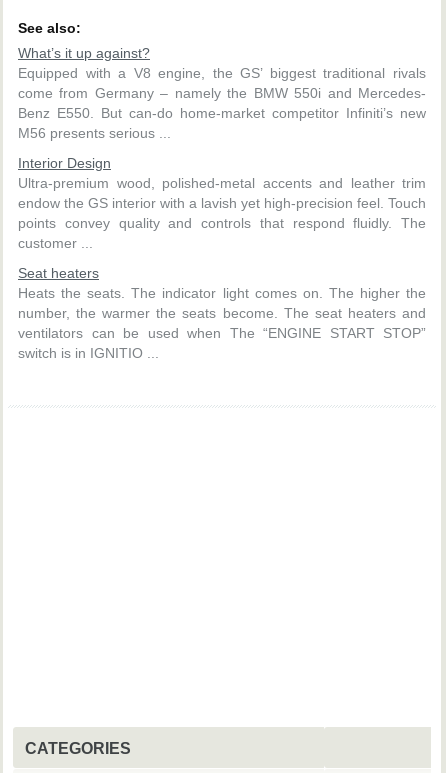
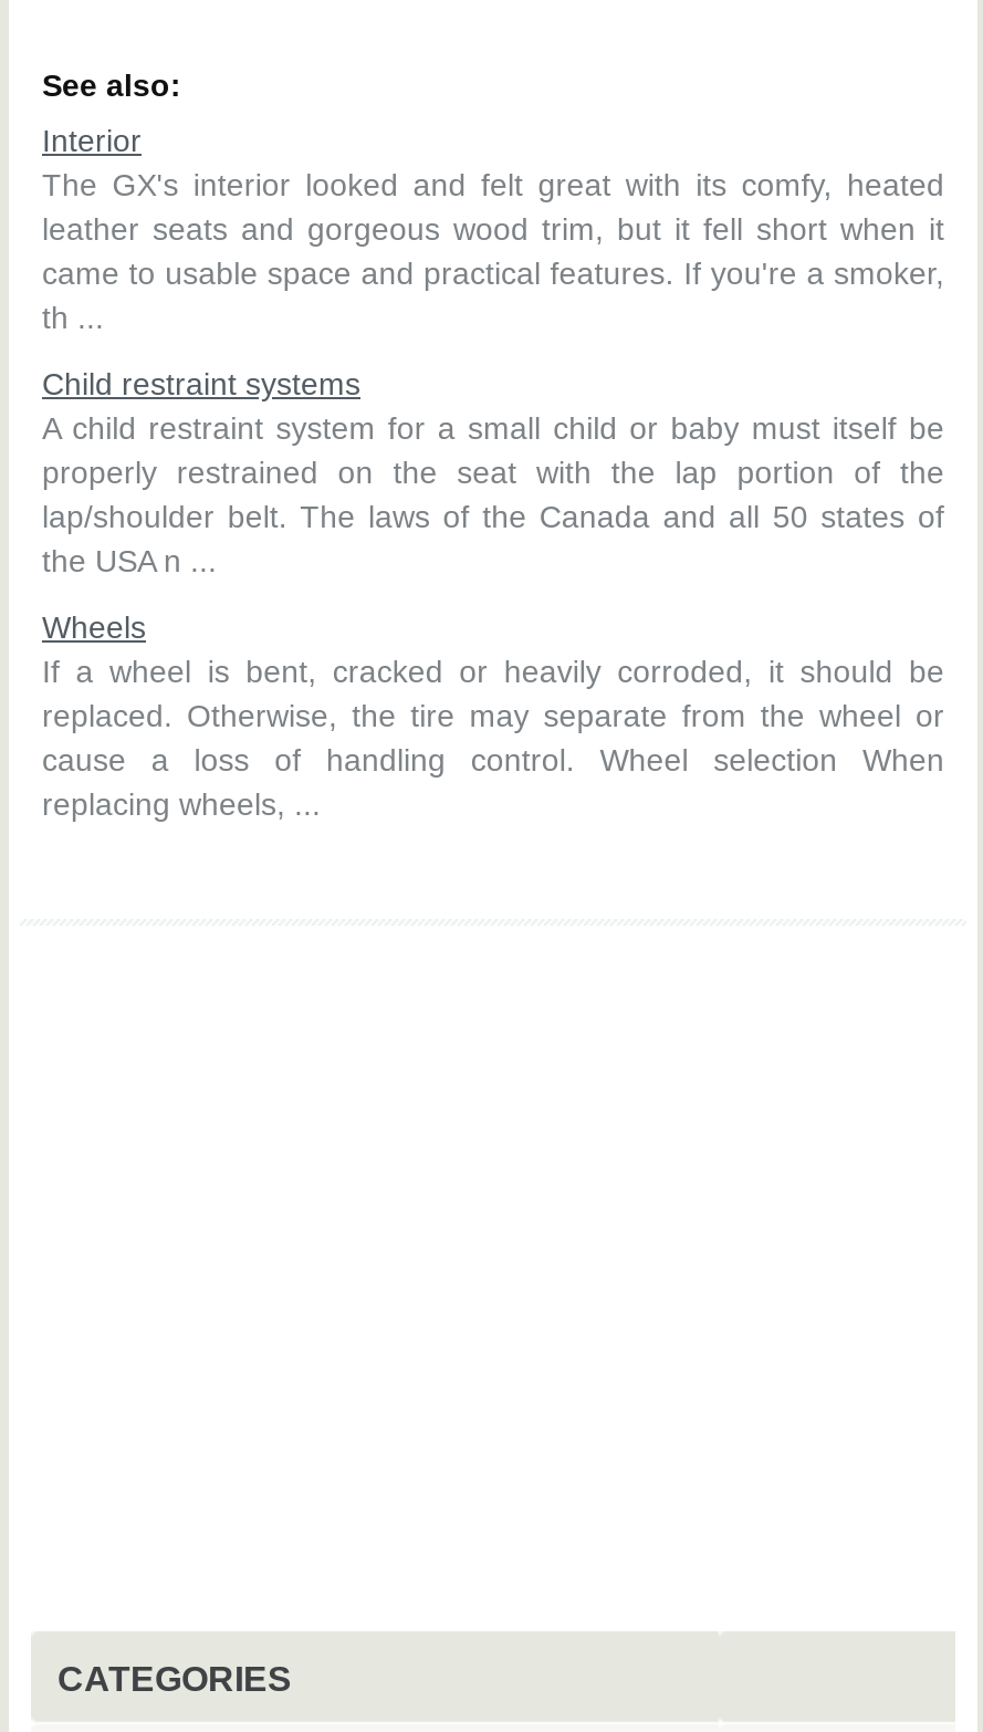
- What’s it up against?
- Equipped with a V8 engine, the GS’ biggest traditional rivals
- come from Germany – namely the BMW 550i and Mercedes-
- Benz E550. But can-do home-market competitor Infiniti’s new
- M56 presents serious ...
+ Interior
+ The GX's interior looked and felt great with its comfy, heated
+ leather seats and gorgeous wood trim, but it fell short when it
+ came to usable space and practical features. If you're a smoker,
+ th ...

- Interior Design
- Ultra-premium wood, polished-metal accents and leather trim
- endow the GS interior with a lavish yet high-precision feel. Touch
- points convey quality and controls that respond fluidly. The
- customer ...
+ Child restraint systems
+ A child restraint system for a small child or baby must itself be
+ properly restrained on the seat with the lap portion of the
+ lap/shoulder belt. The laws of the Canada and all 50 states of
+ the USA n ...

- Seat heaters
- Heats the seats. The indicator light comes on. The higher the
- number, the warmer the seats become. The seat heaters and
- ventilators can be used when The “ENGINE START STOP”
- switch is in IGNITIO ...
+ Wheels
+ If a wheel is bent, cracked or heavily corroded, it should be
+ replaced. Otherwise, the tire may separate from the wheel or
+ cause a loss of handling control. Wheel selection When
+ replacing wheels, ...
